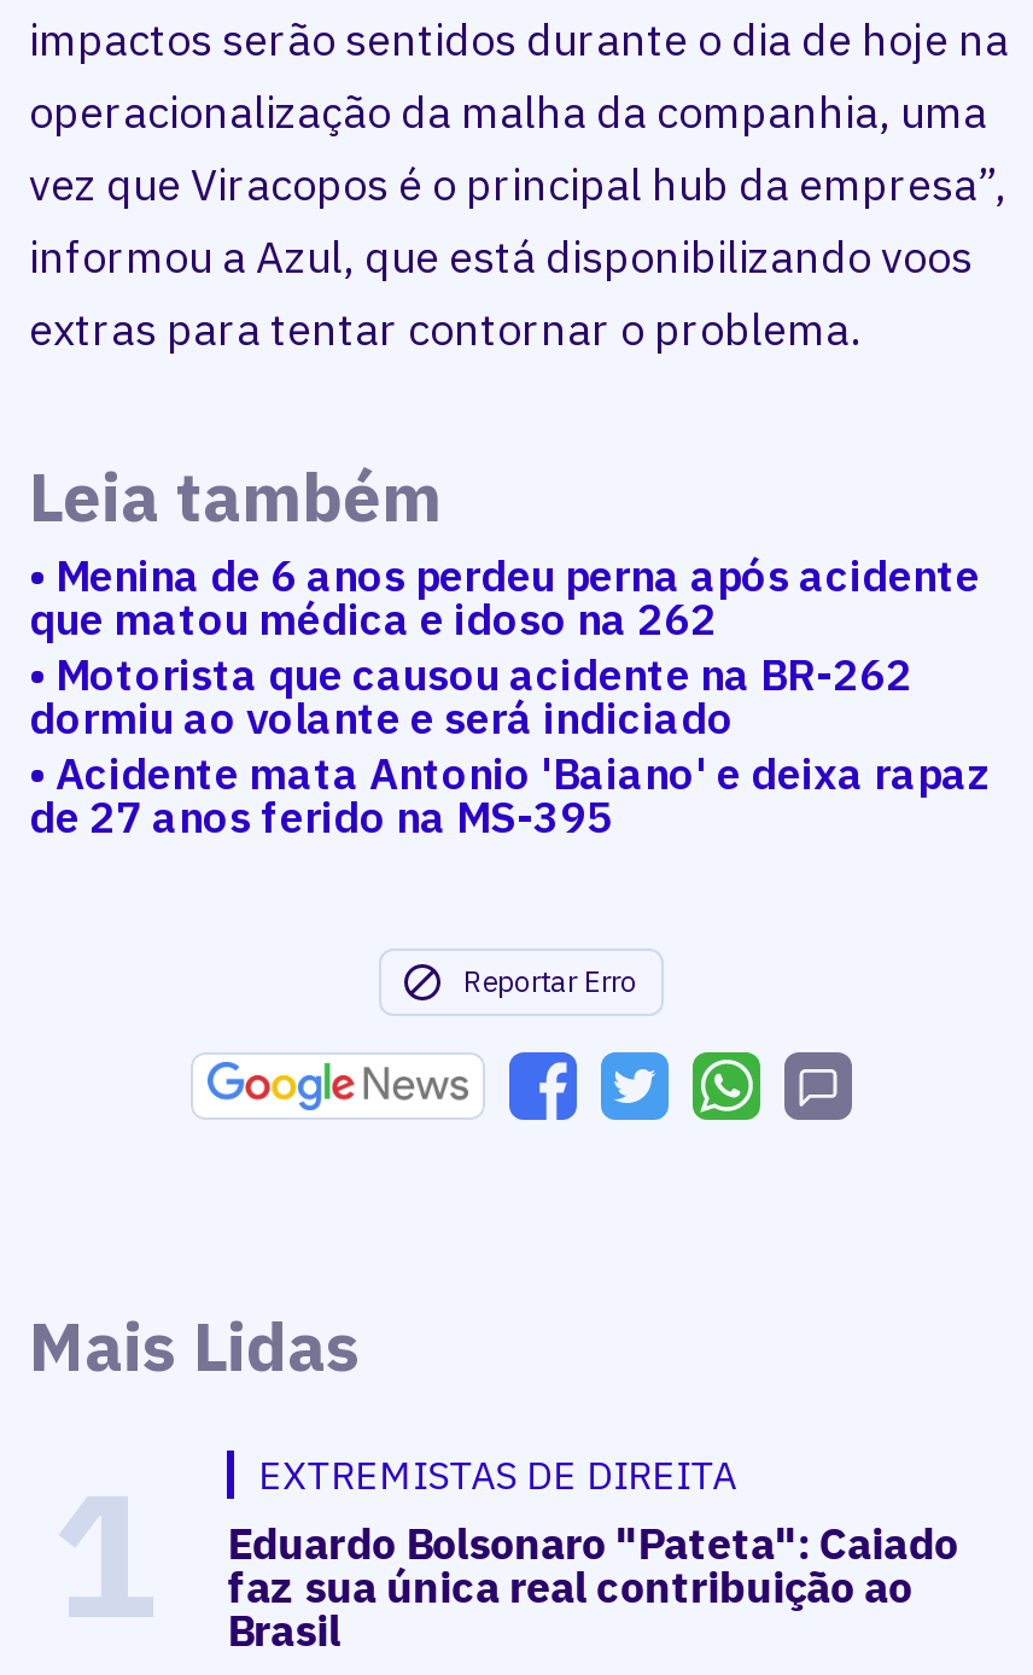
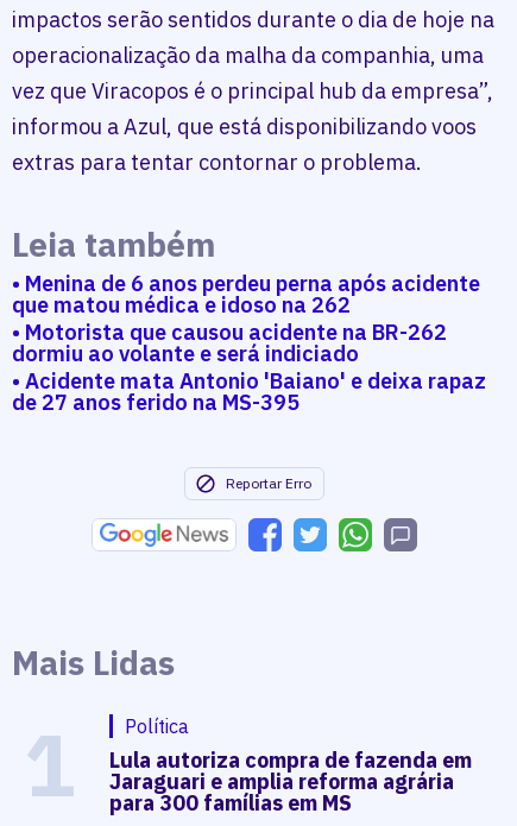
- EXTREMISTAS DE DIREITA
- Eduardo Bolsonaro "Pateta": Caiado
- faz sua única real contribuição ao
- Brasil
+ Política
+ Lula autoriza compra de fazenda em
+ Jaraguari e amplia reforma agrária
+ para 300 famílias em MS
